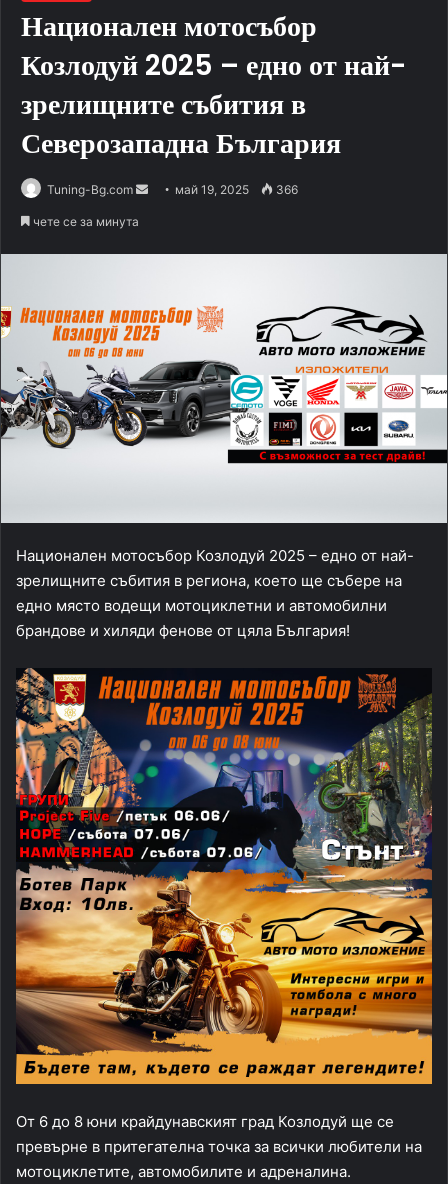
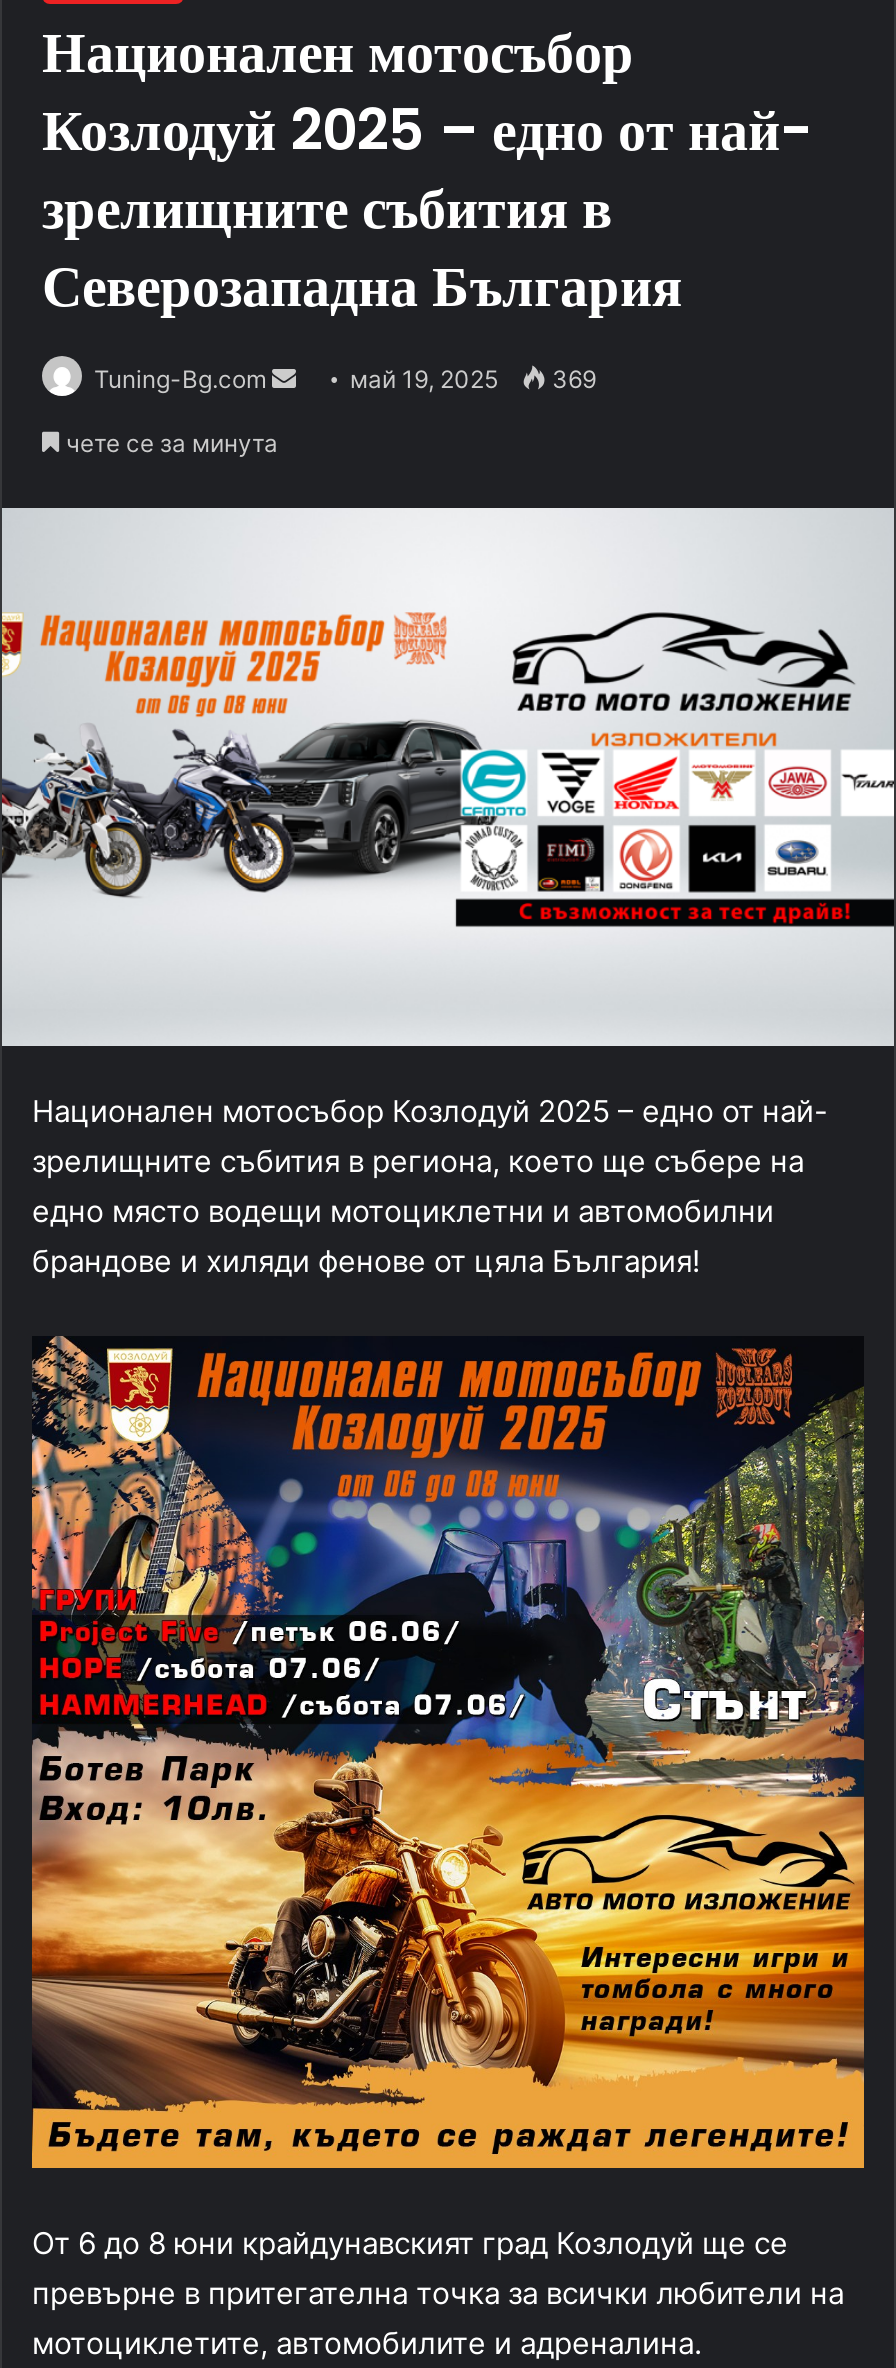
- 366
+ 369
